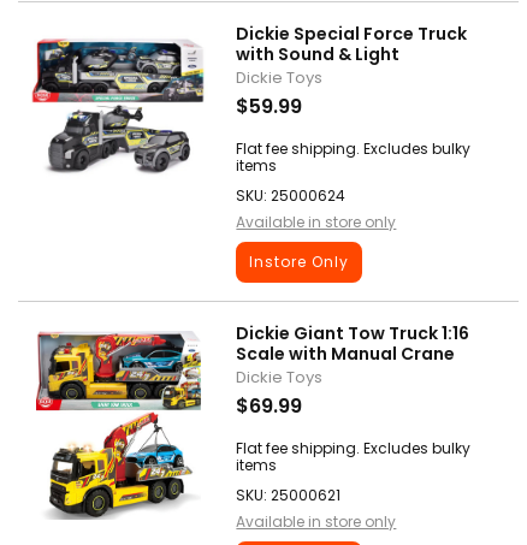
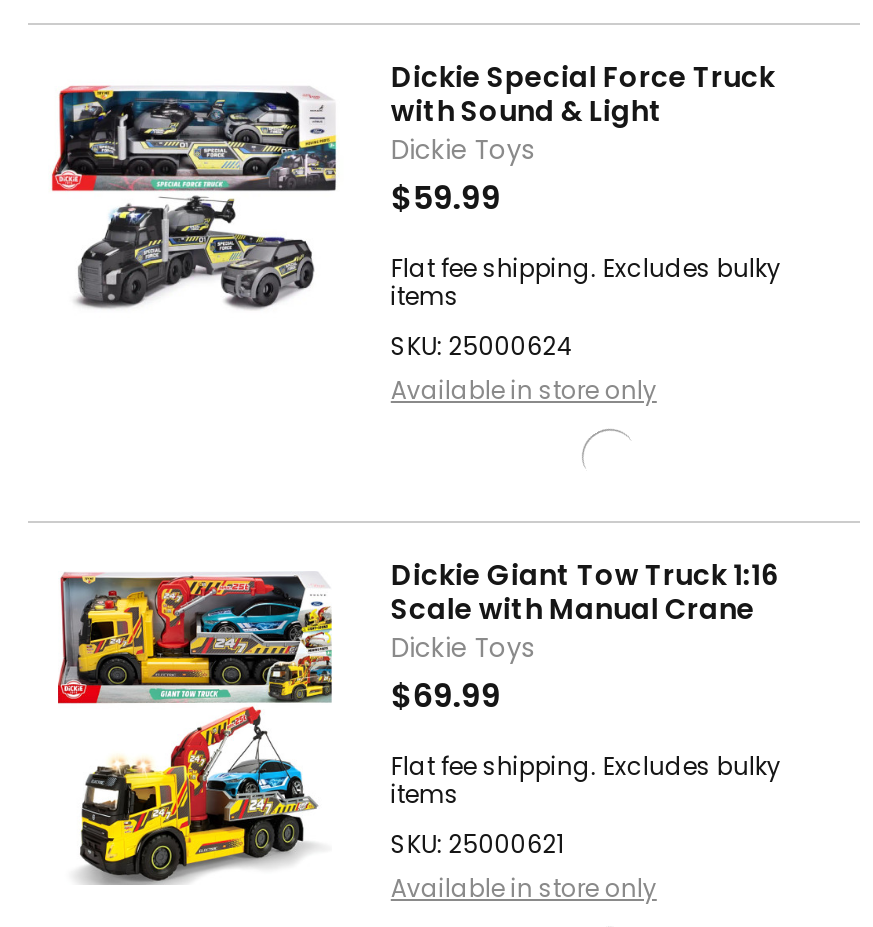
- Instore Only
